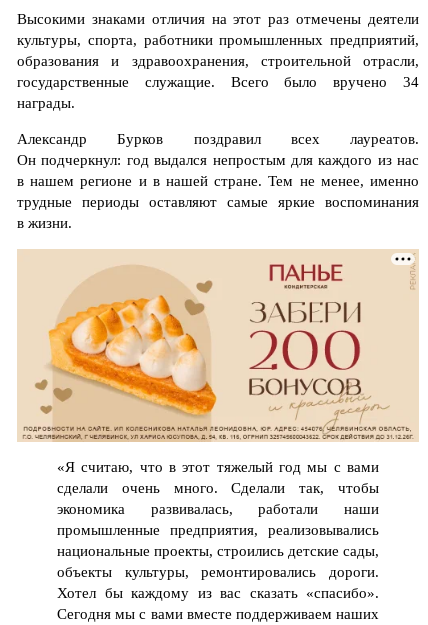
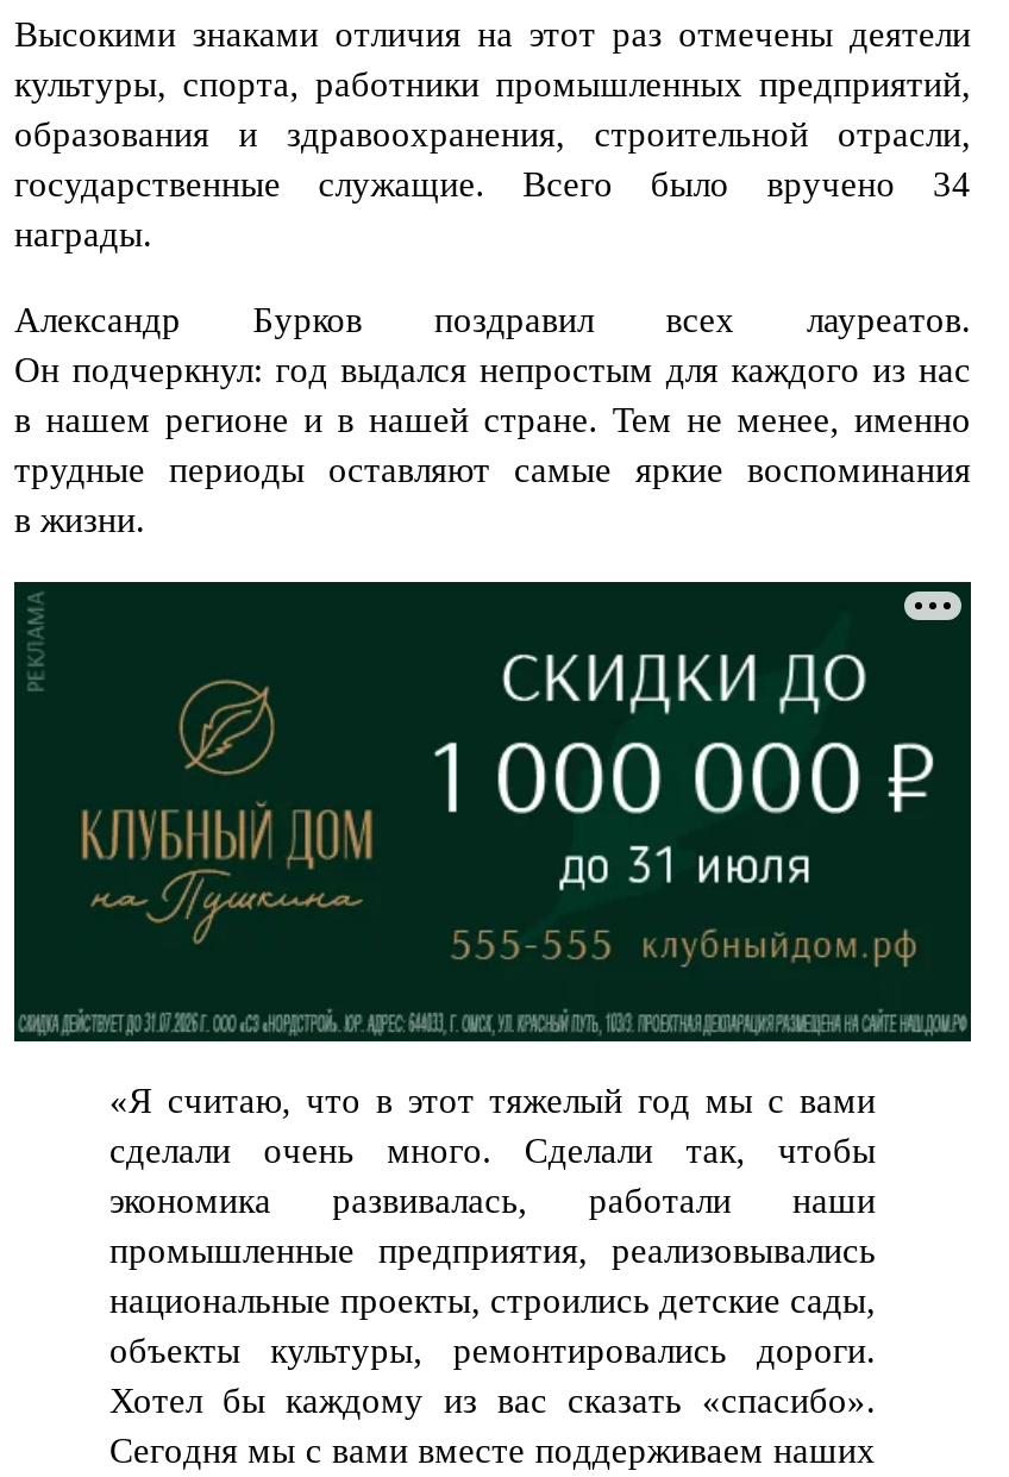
- [image]
+ [image]
